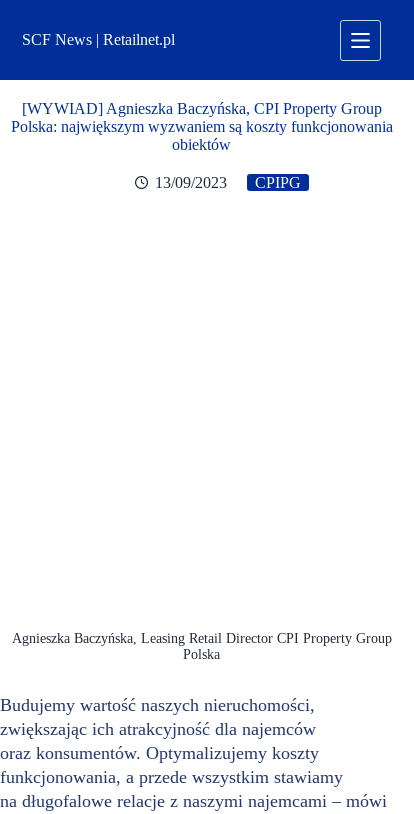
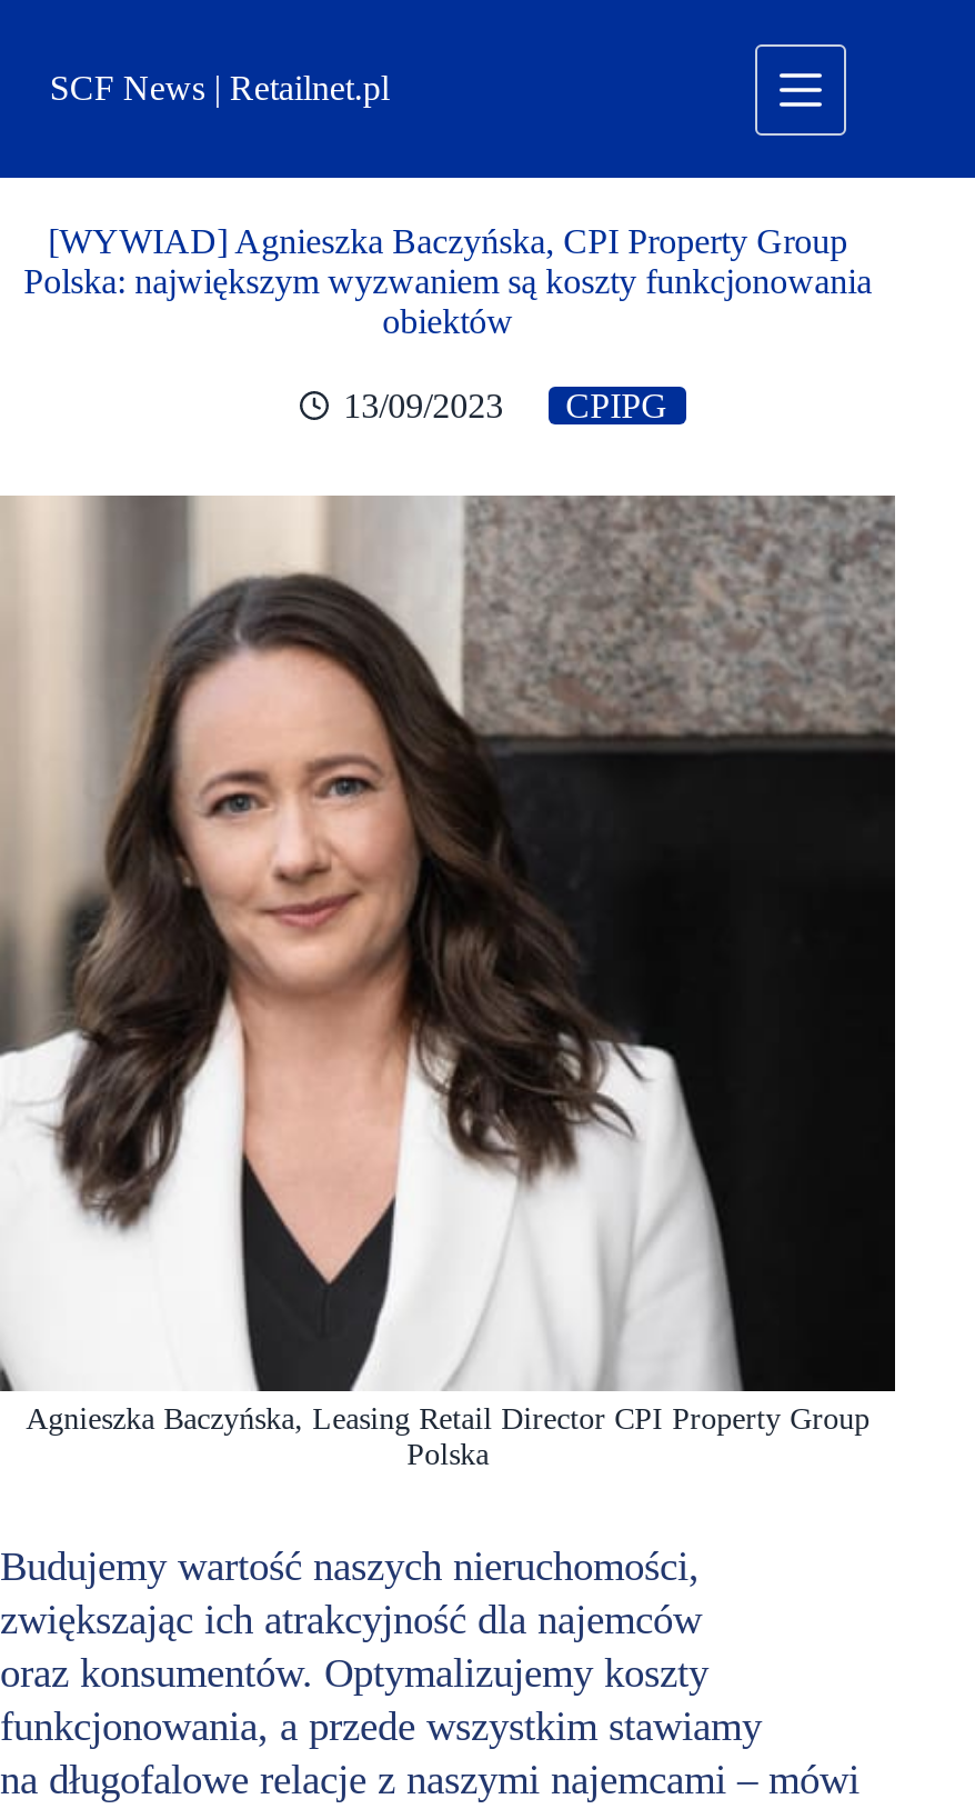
+ [image]
